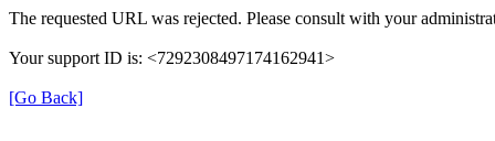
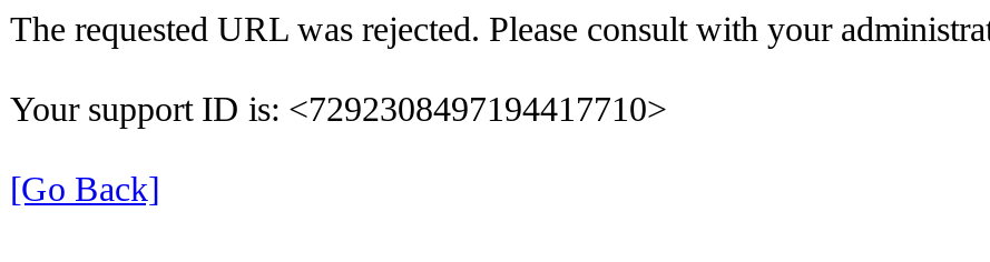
- Your support ID is: <7292308497174162941>
+ Your support ID is: <7292308497194417710>
